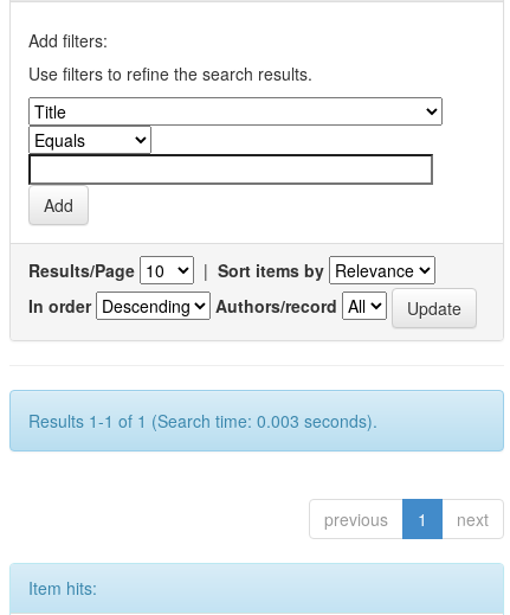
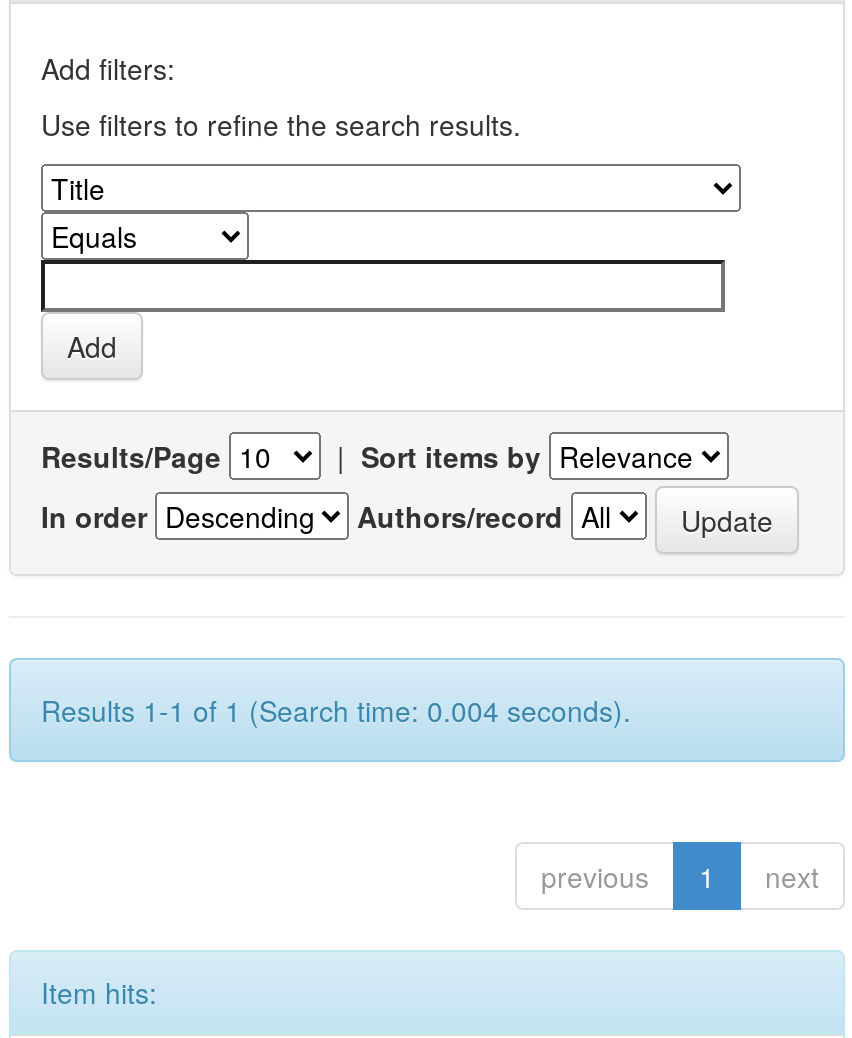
- Results 1-1 of 1 (Search time: 0.003 seconds).
+ Results 1-1 of 1 (Search time: 0.004 seconds).
